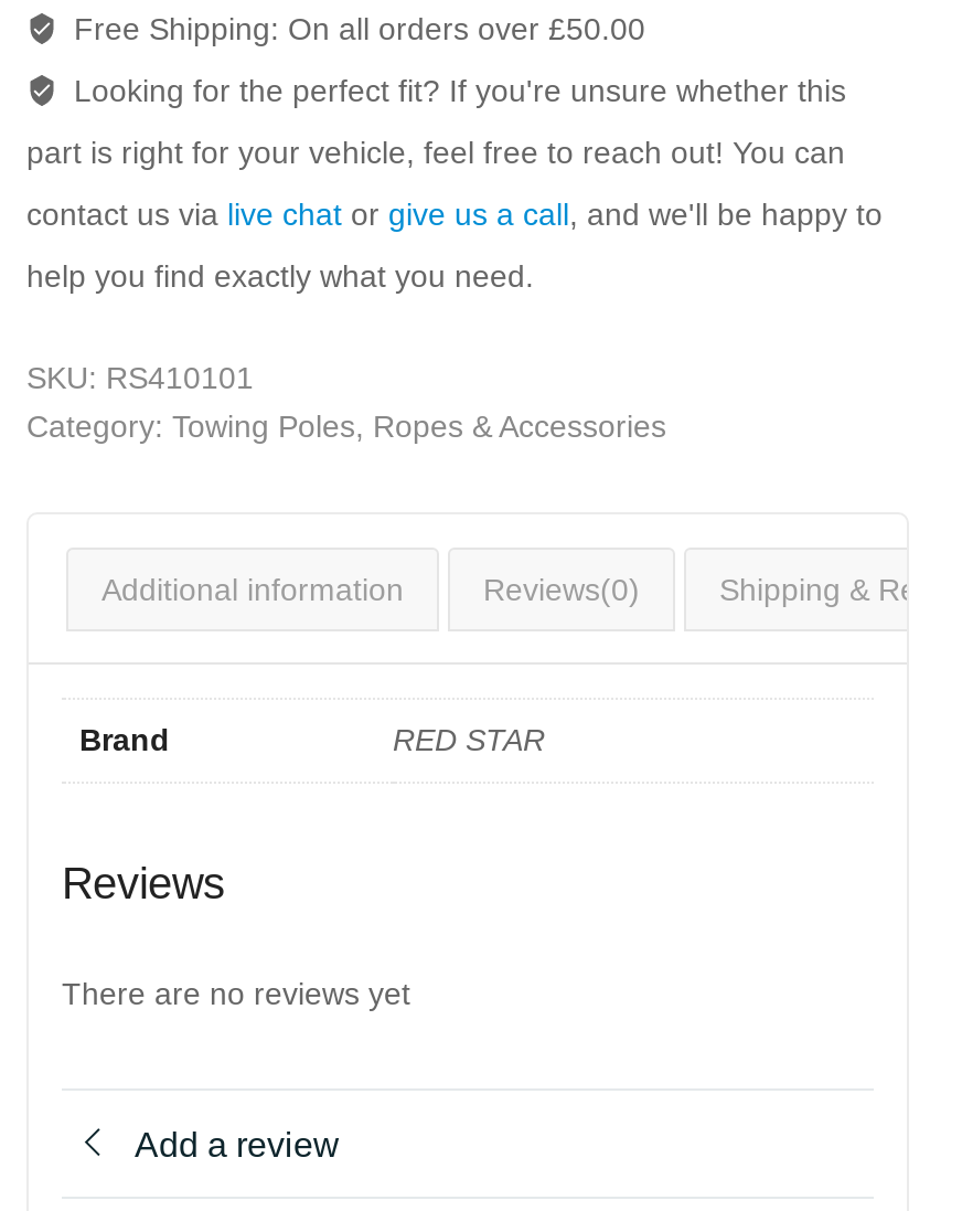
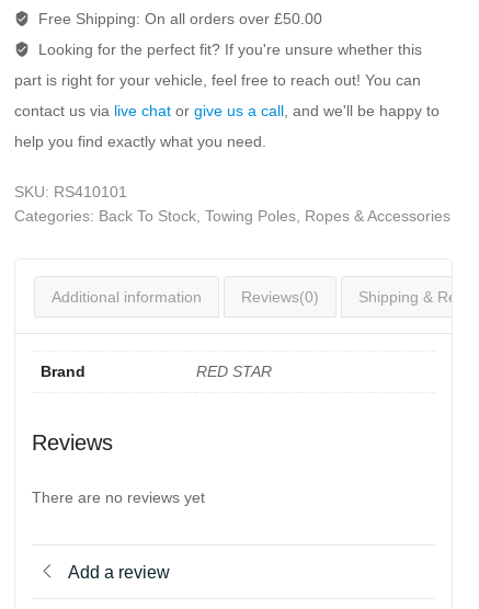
- Category: Towing Poles, Ropes & Accessories
+ Categories: Back To Stock, Towing Poles, Ropes & Accessories
